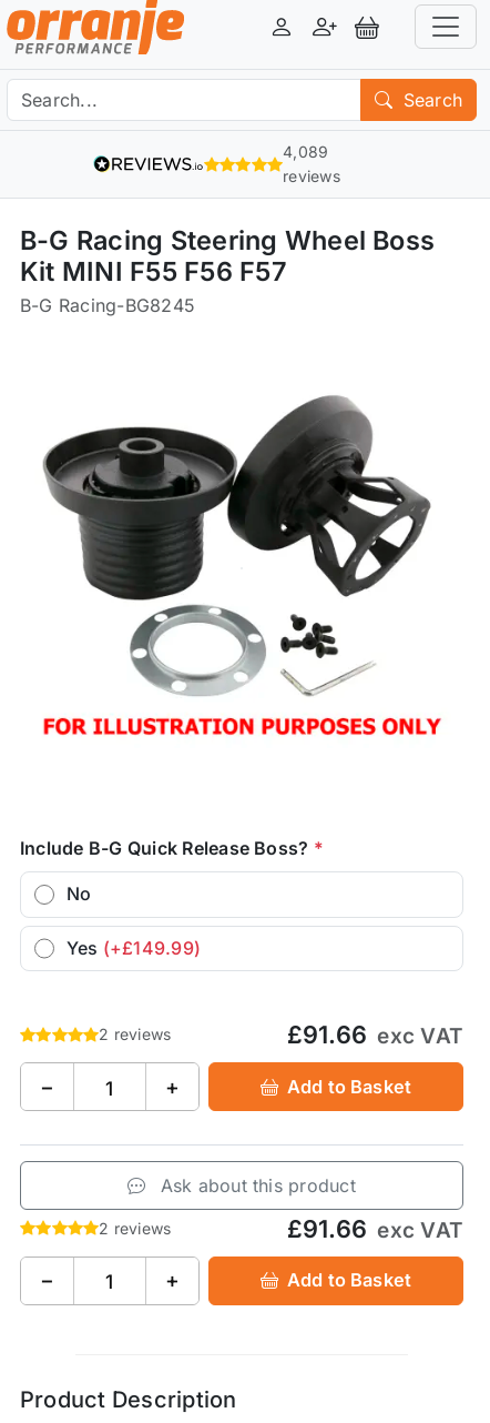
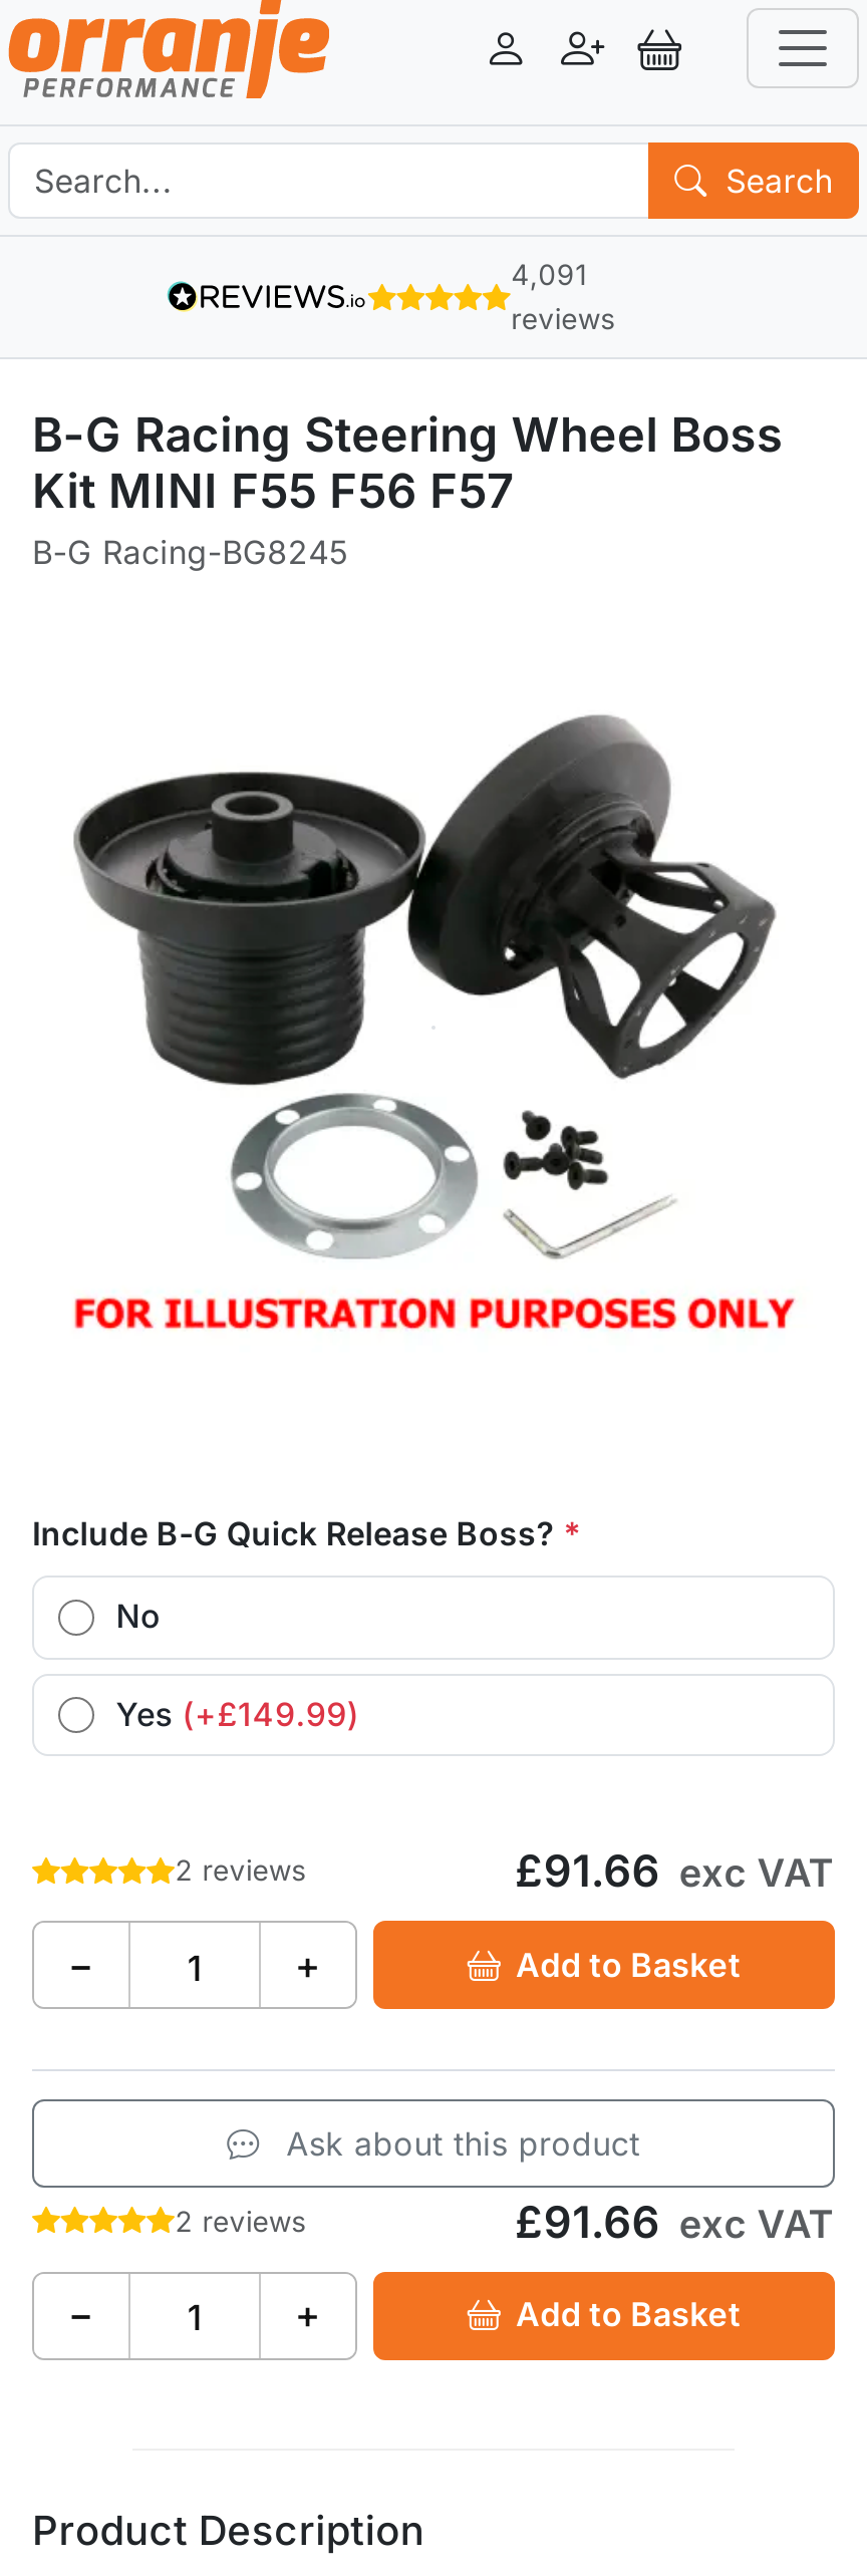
- 4,089
+ 4,091
